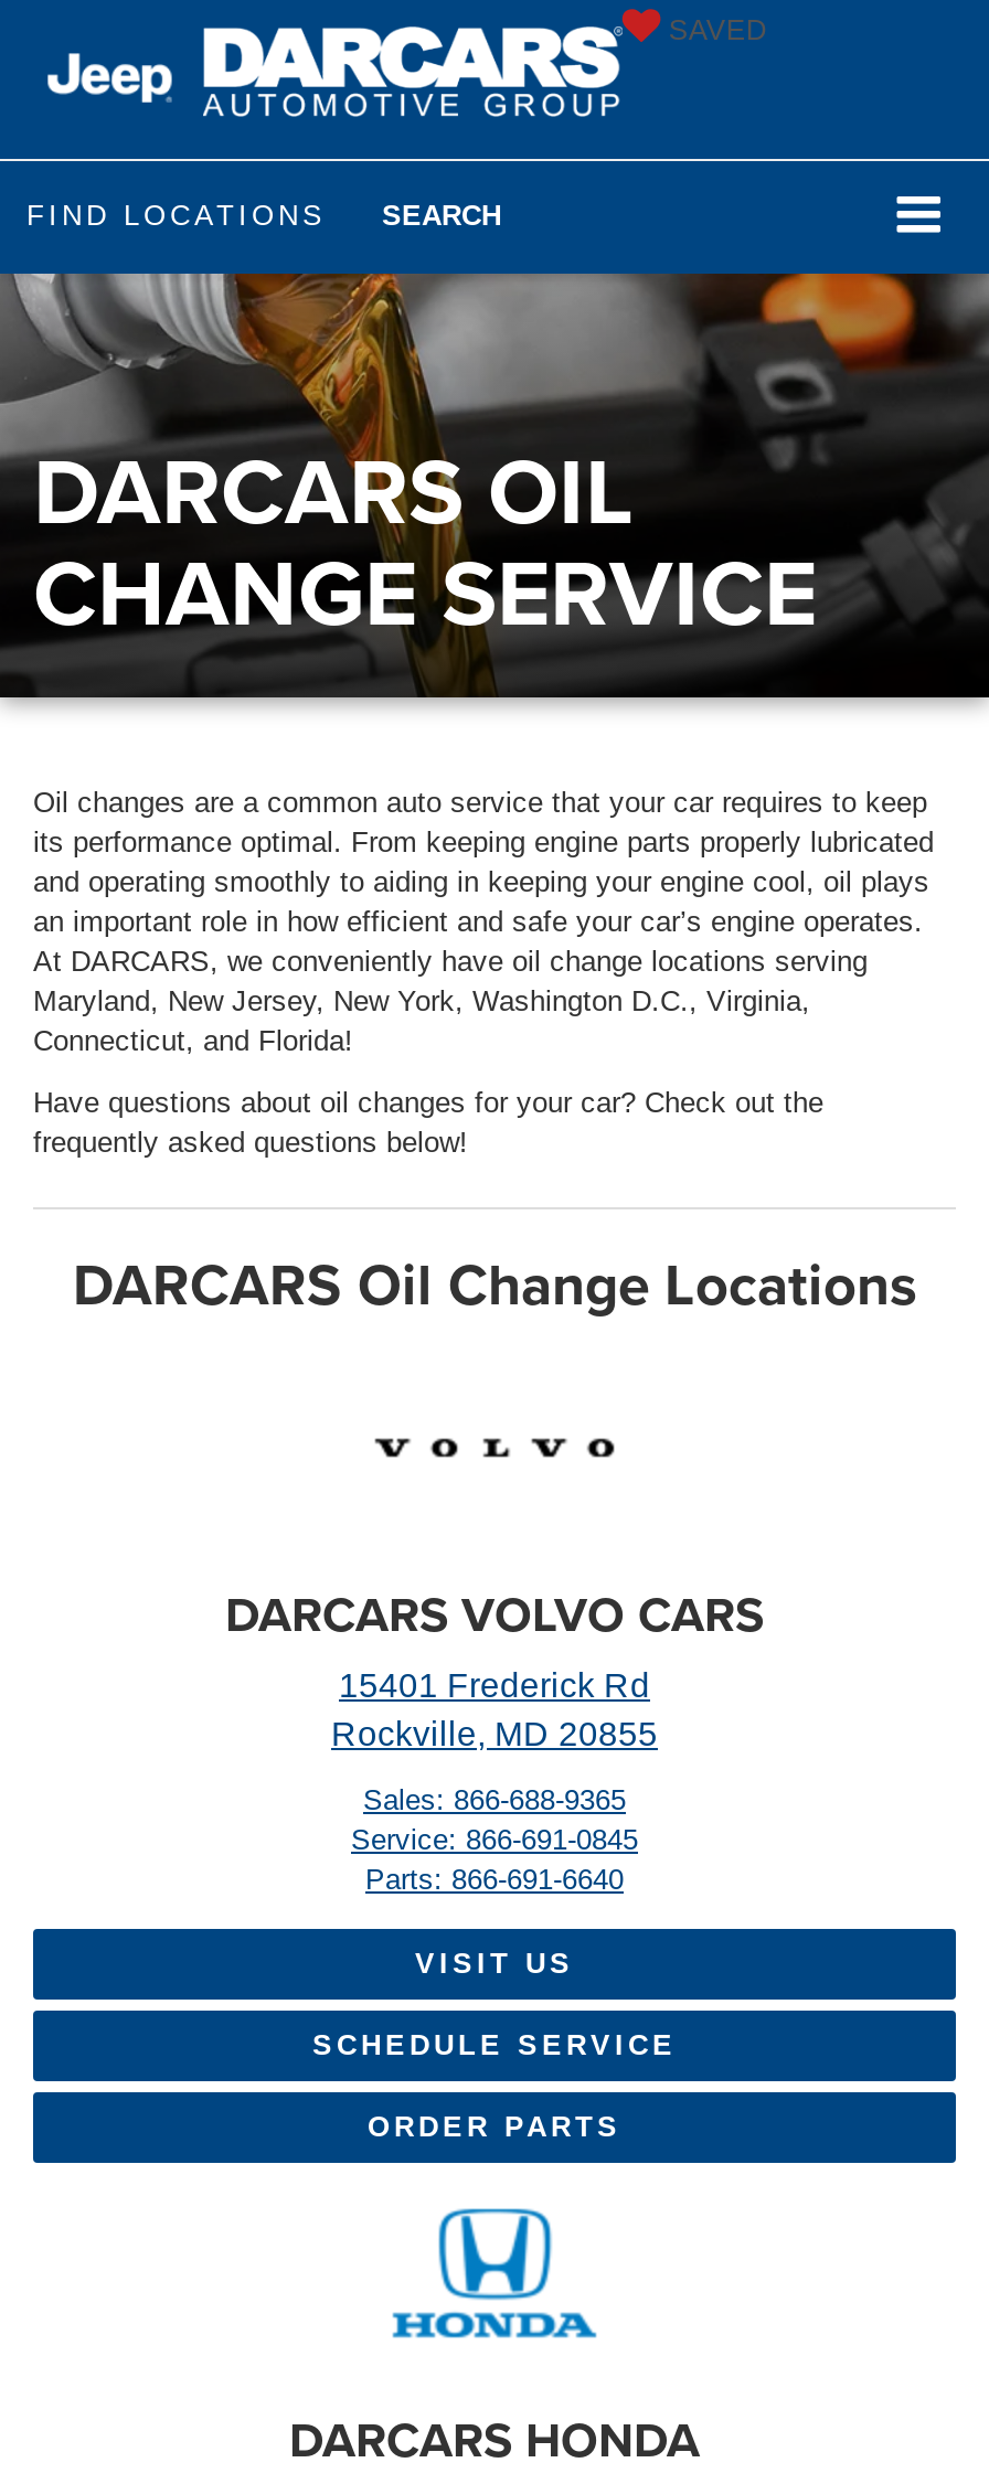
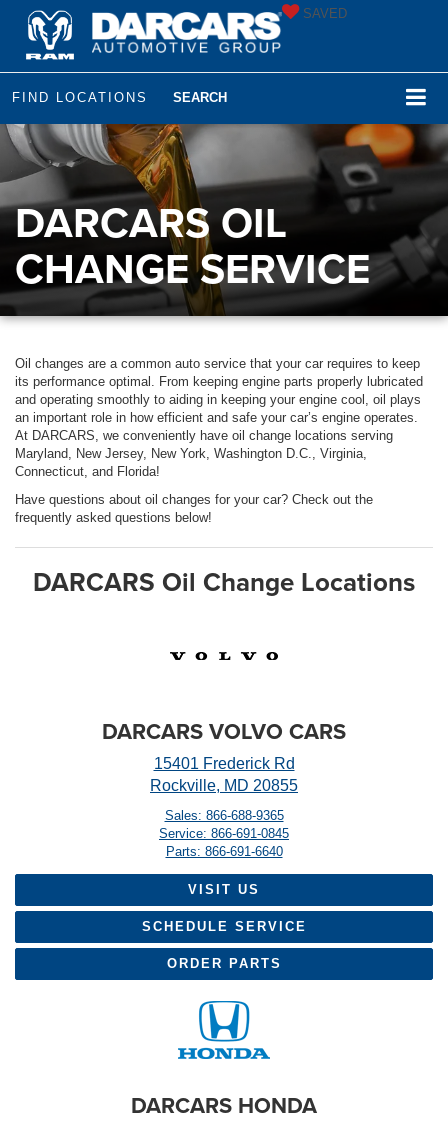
- [image]
+ [image]
